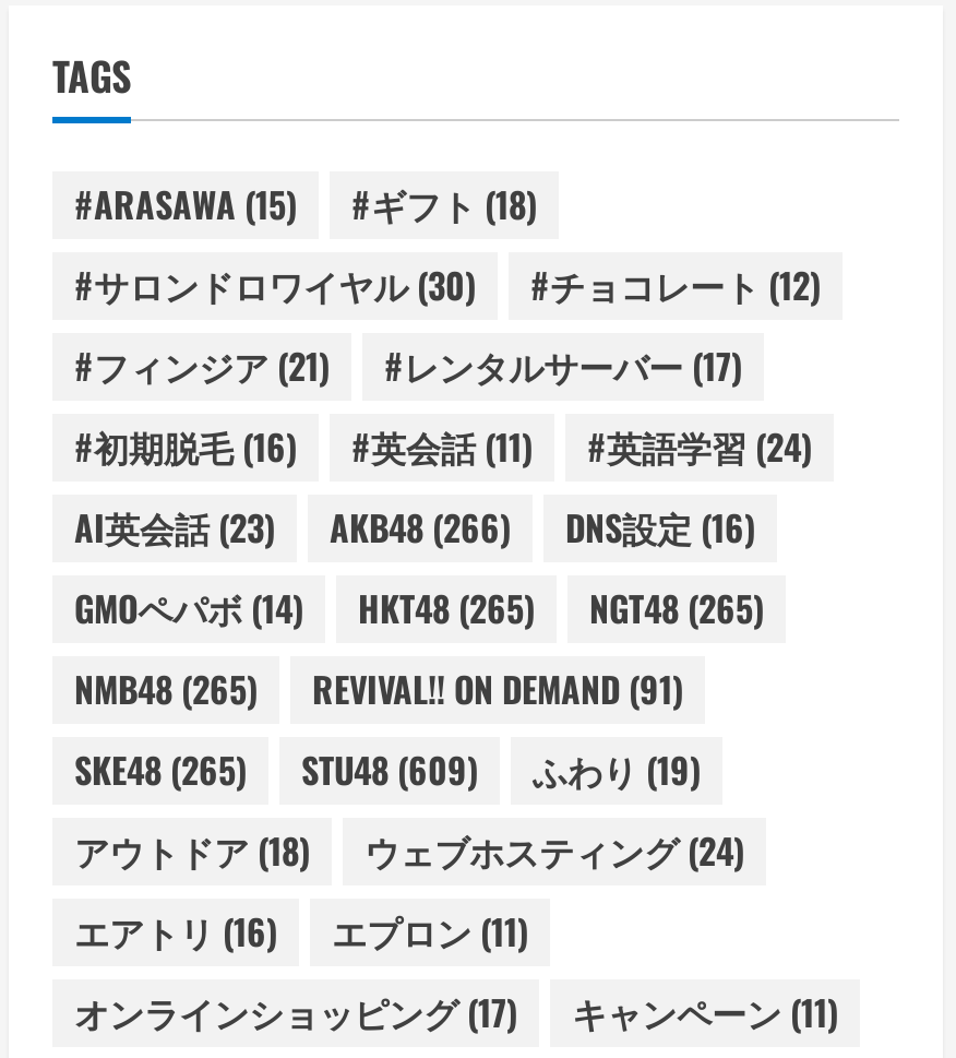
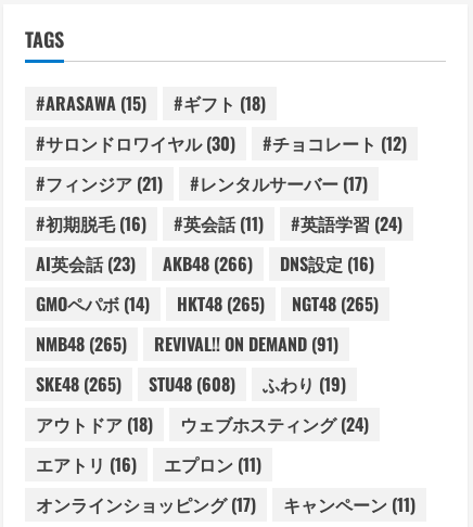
- SKE48 (265) STU48 (609) ふわり(19)
+ SKE48 (265) STU48 (608) ふわり(19)
